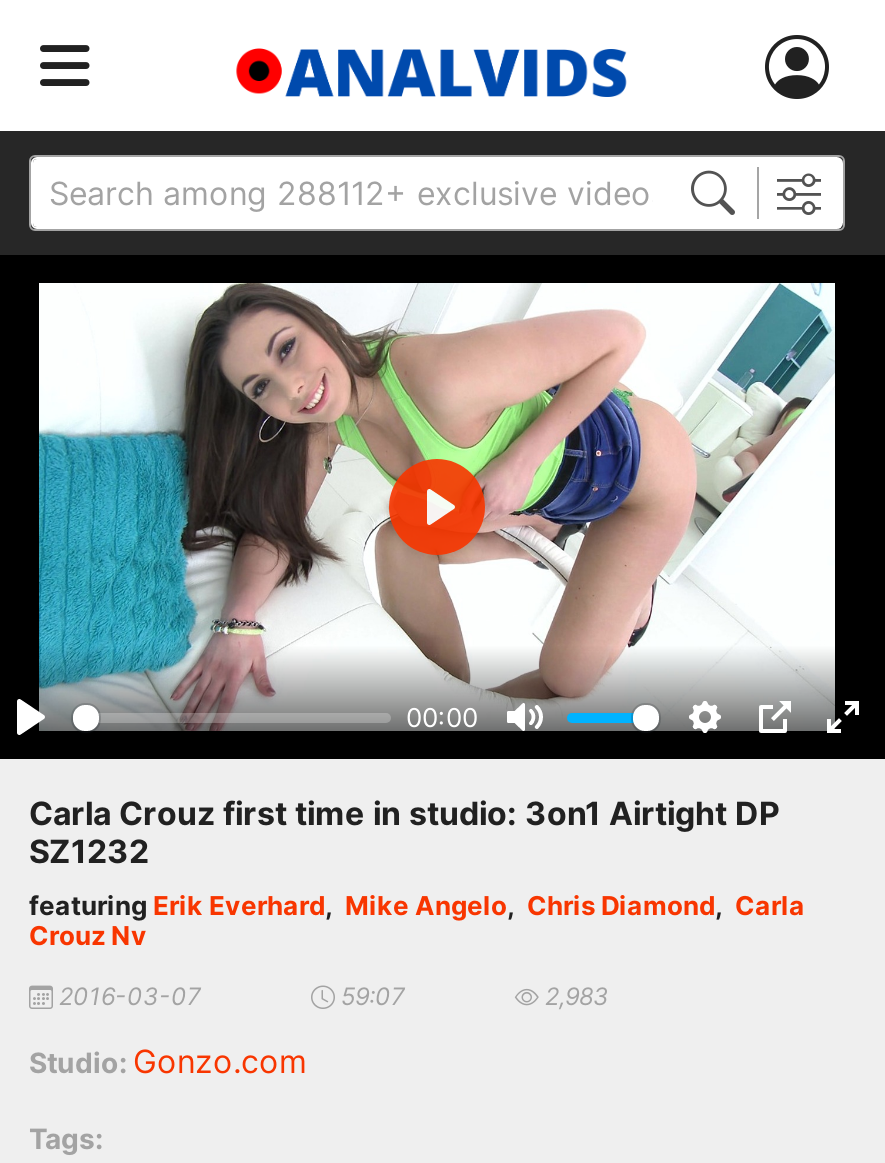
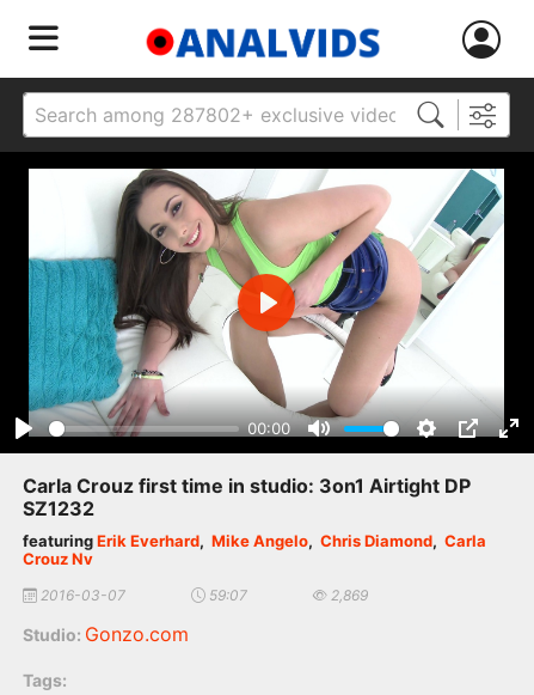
- 2,983
+ 2,869
